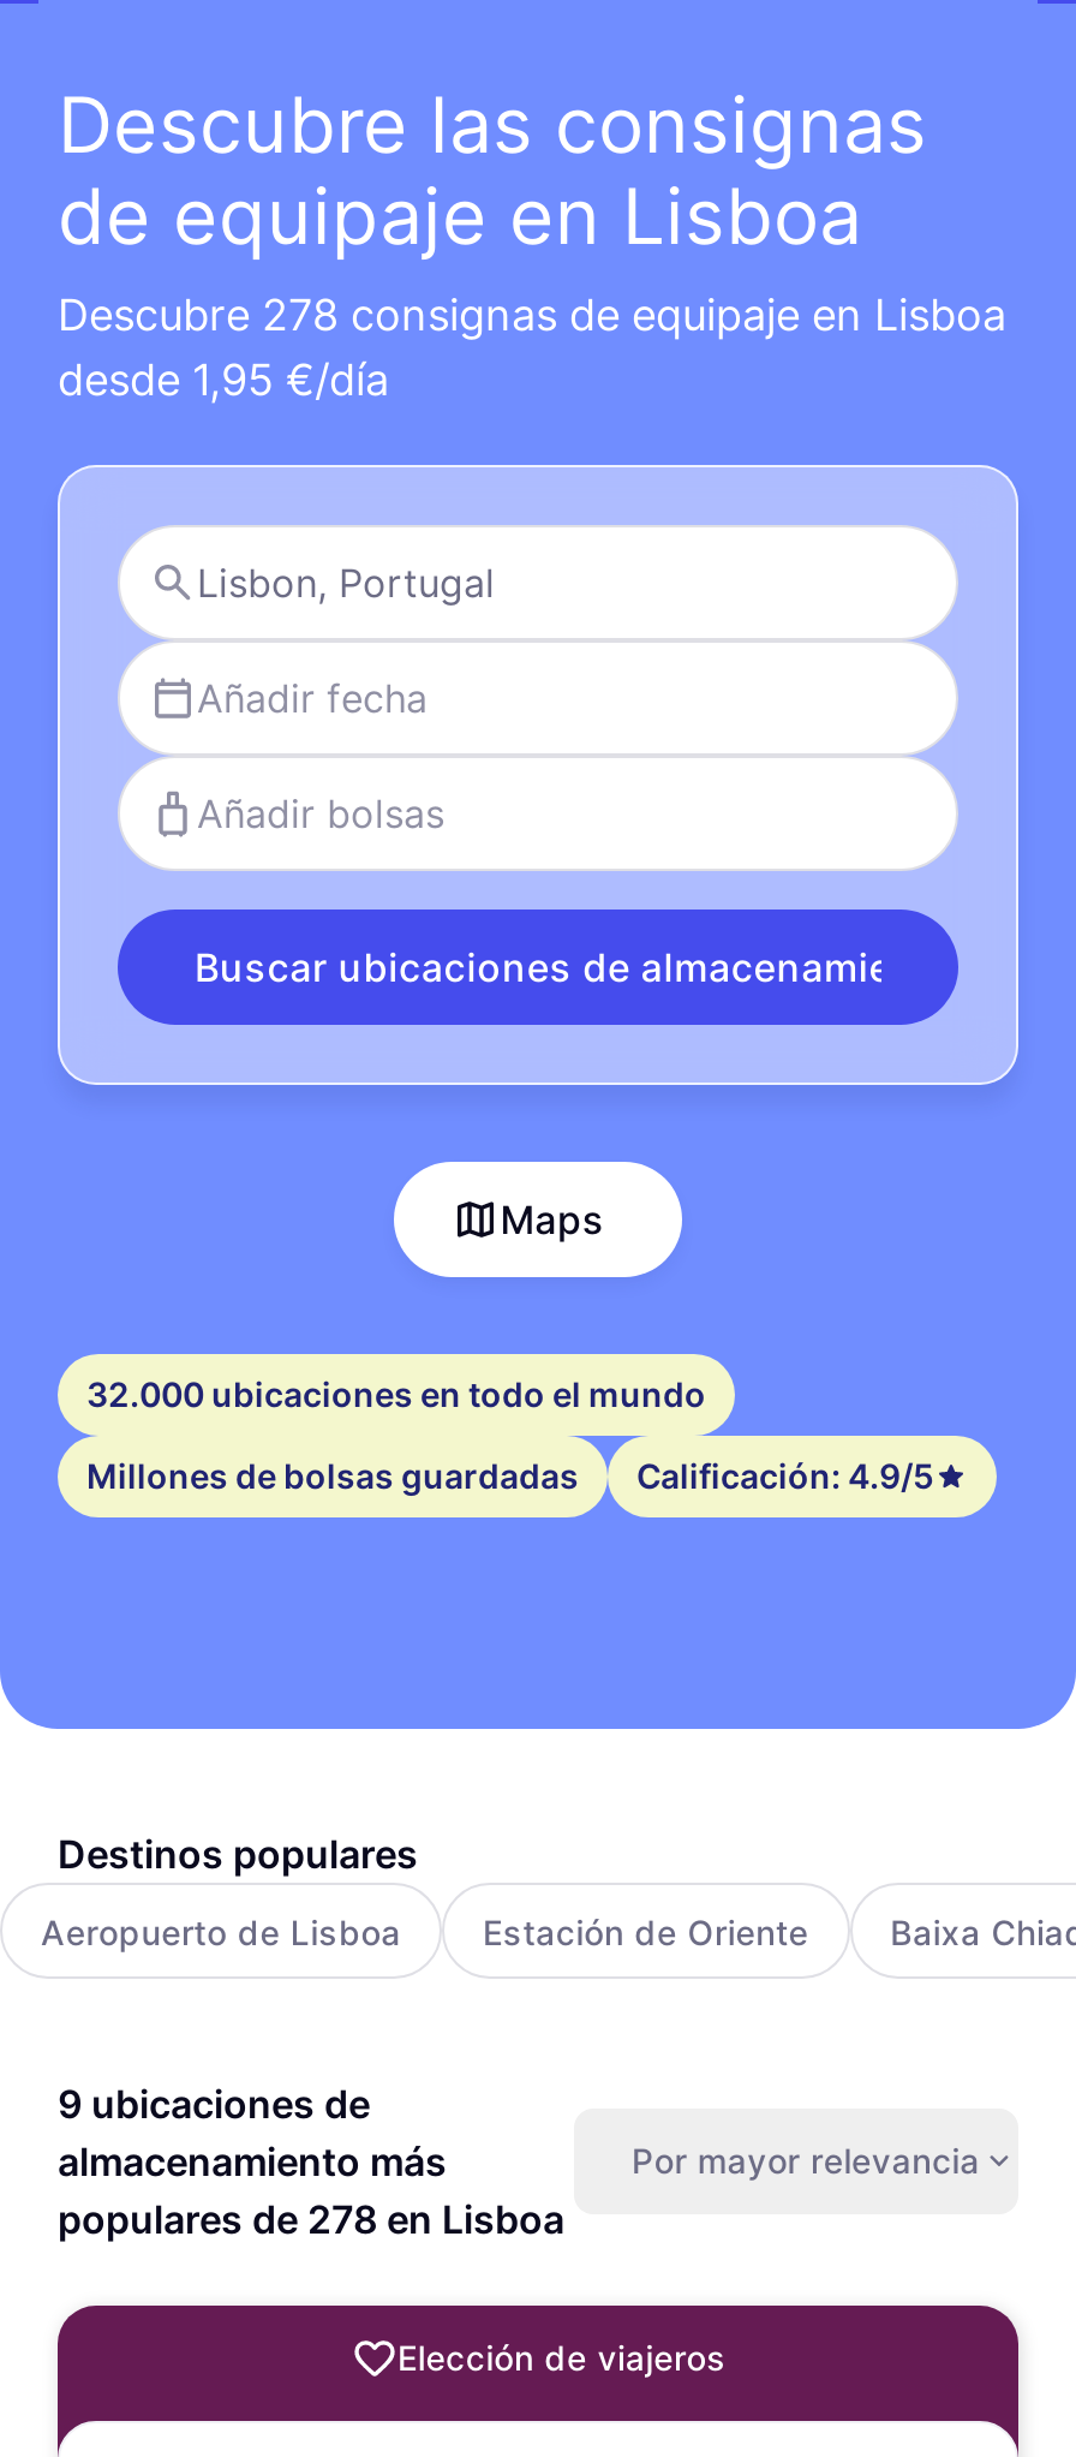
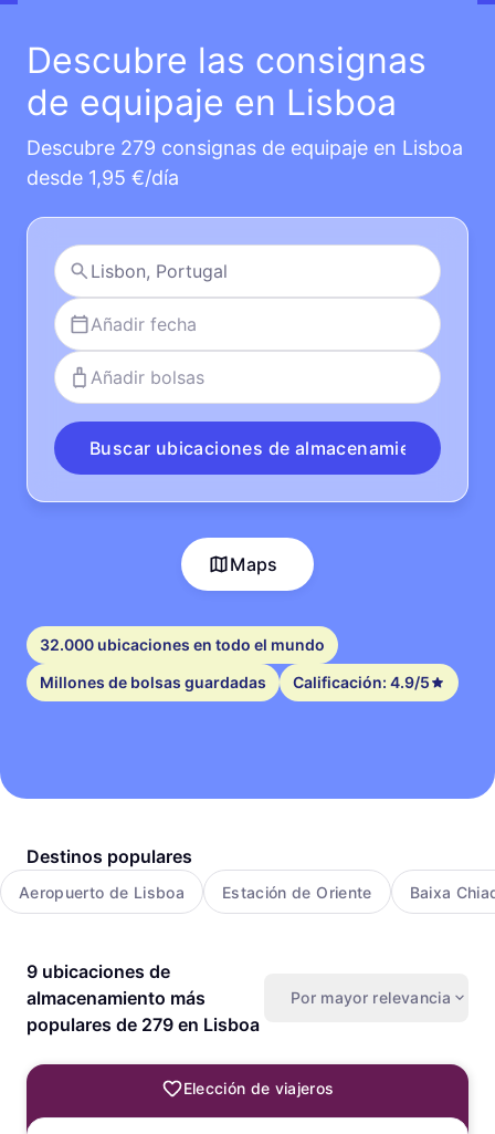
- Descubre 278 consignas de equipaje en Lisboa
+ Descubre 279 consignas de equipaje en Lisboa

- populares de 278 en Lisboa
+ populares de 279 en Lisboa
